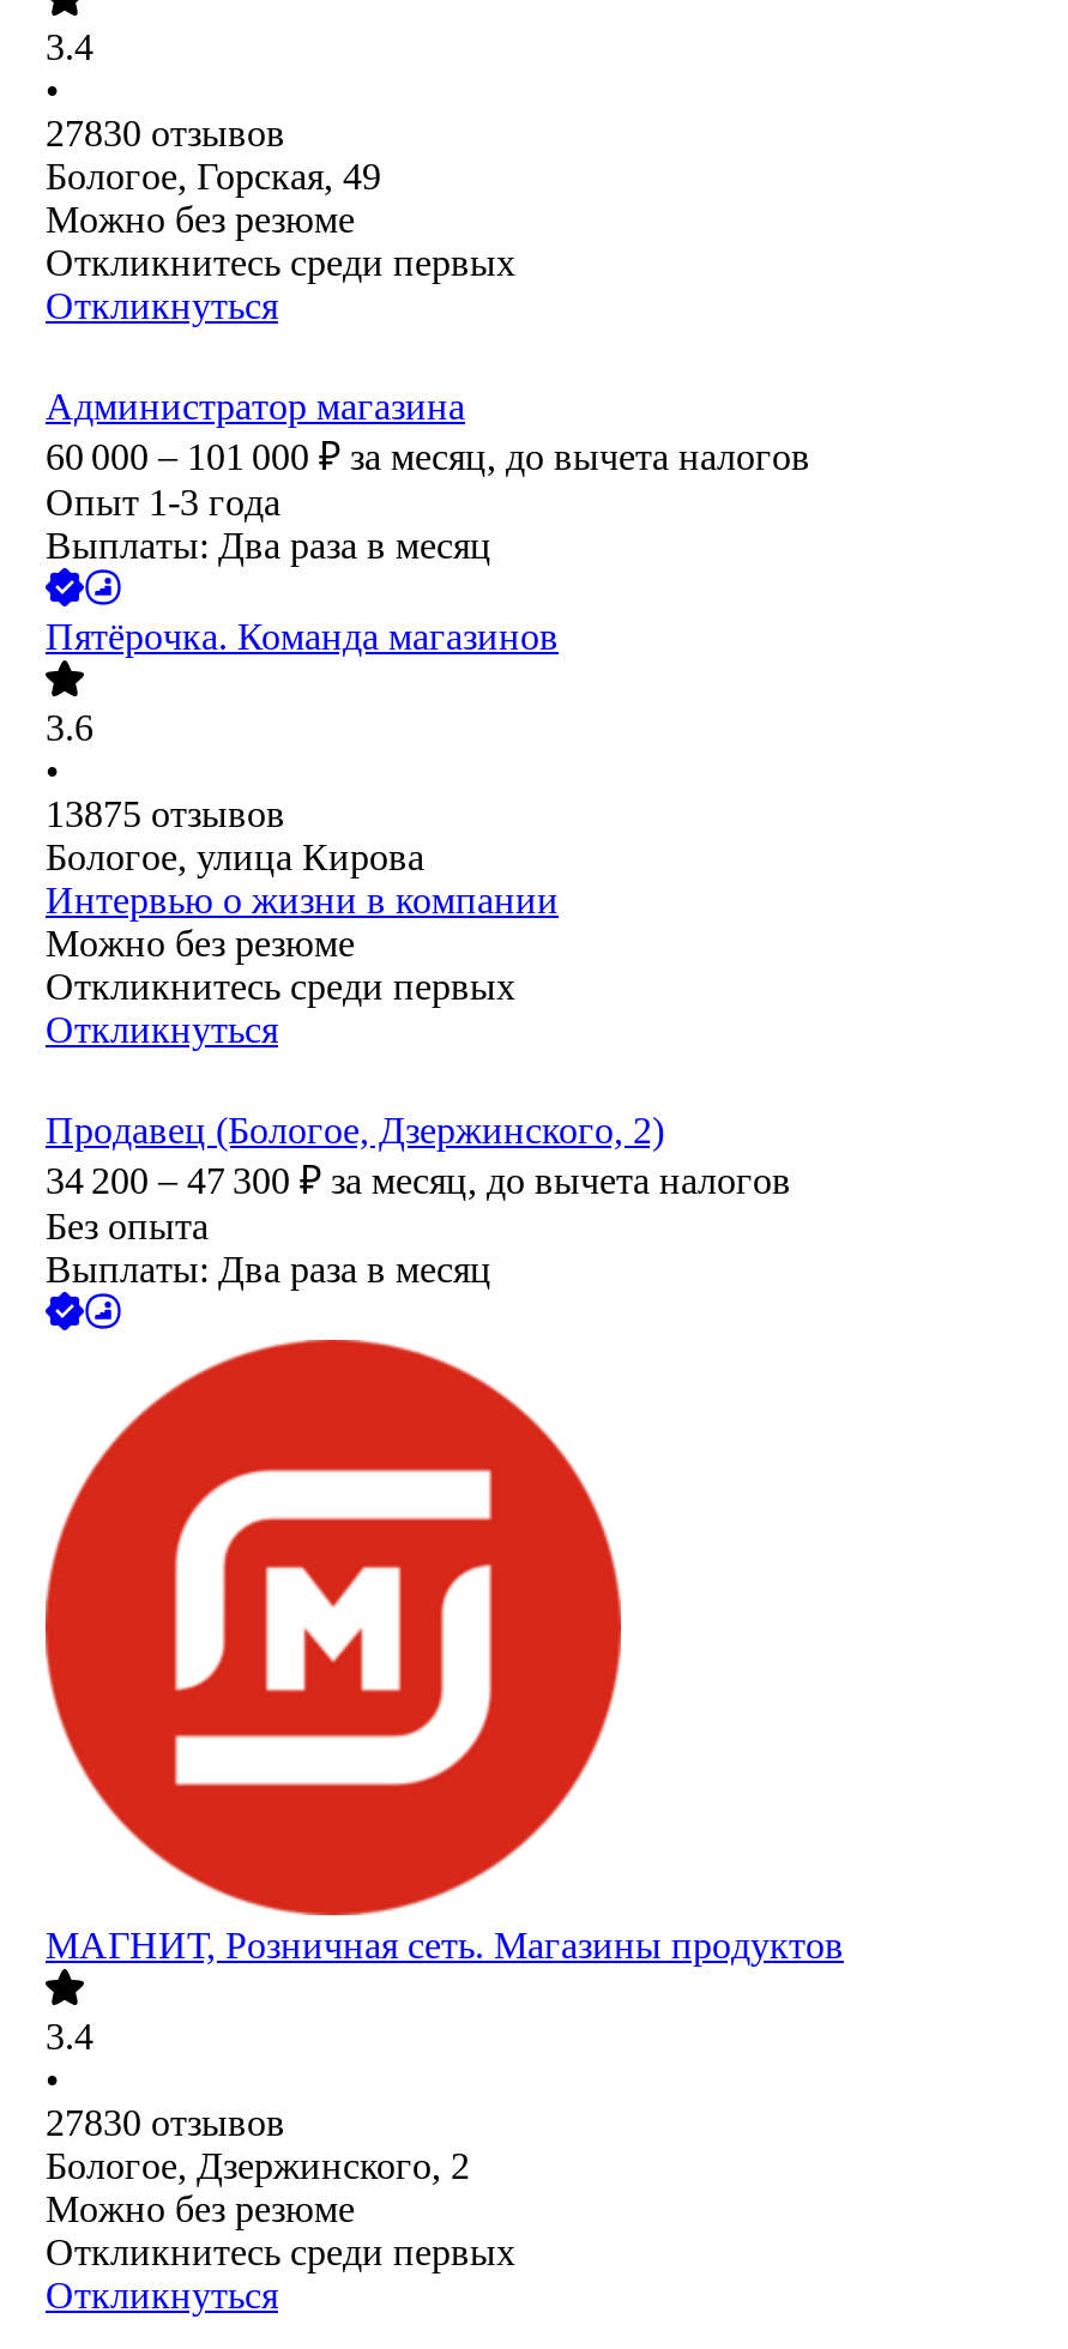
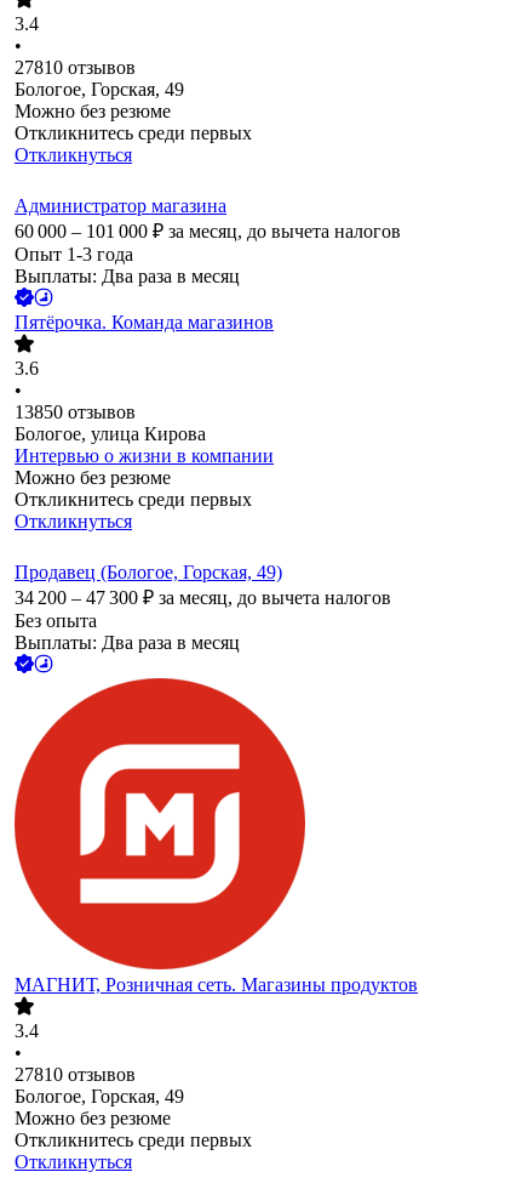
- 27830 отзывов
+ 27810 отзывов

- 13875 отзывов
+ 13850 отзывов

- Продавец (Бологое, Дзержинского, 2)
+ Продавец (Бологое, Горская, 49)

- 27830 отзывов
+ 27810 отзывов

- Бологое, Дзержинского, 2
+ Бологое, Горская, 49
